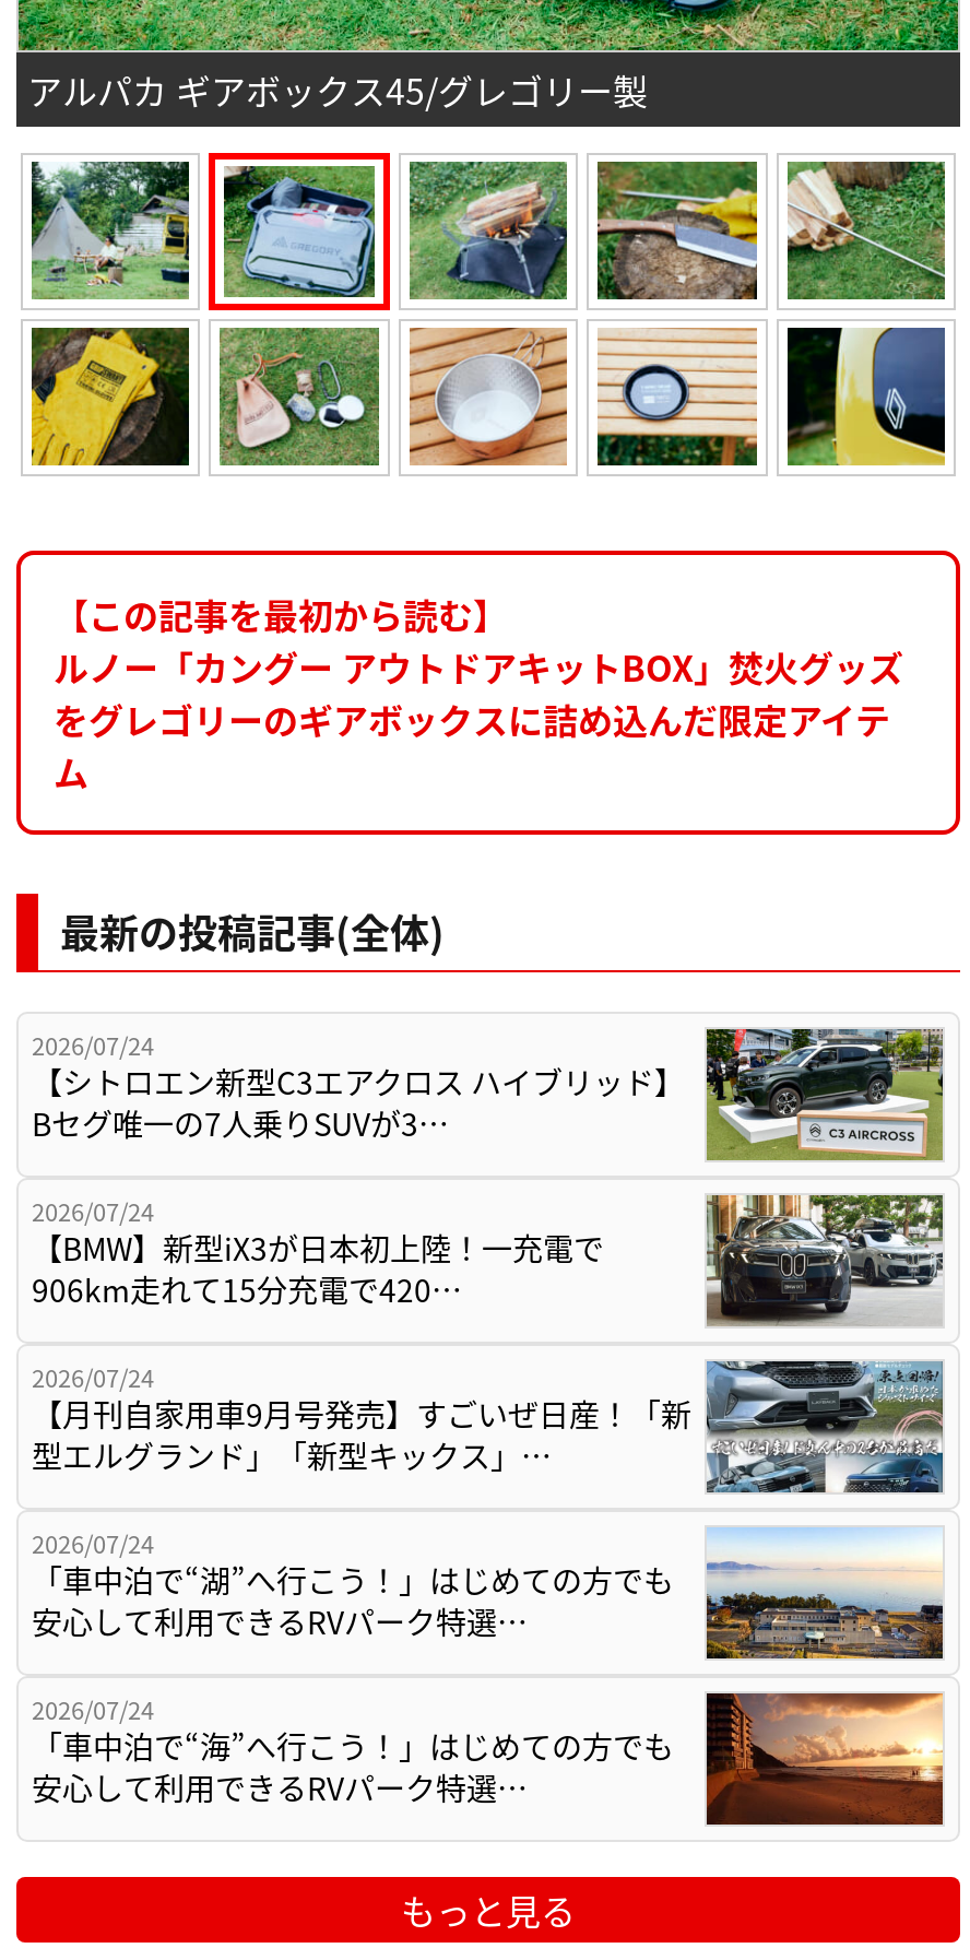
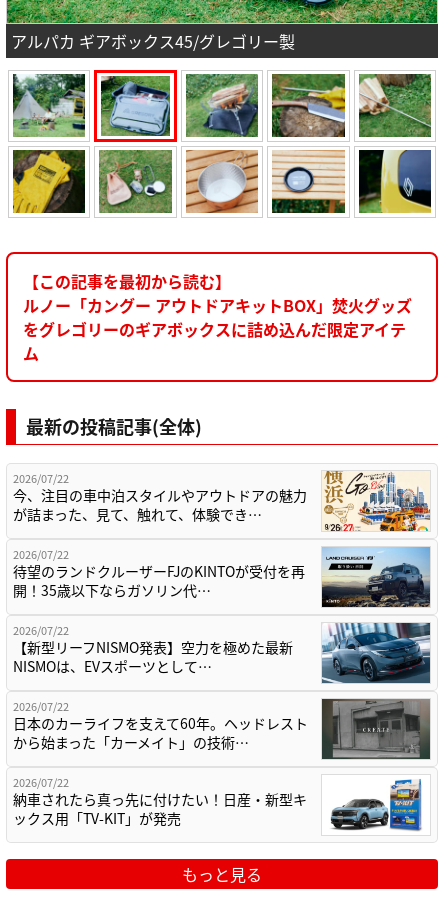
- [image]
- 2026/07/24
- 【シトロエン新型C3エアクロス ハイブリッド】
- Bセグ唯一の7人乗りSUVが3…
+ [image]
+ 2026/07/22
+ 今、注目の車中泊スタイルやアウトドアの魅力
+ が詰まった、見て、触れて、体験でき…

- 2026/07/24
- 【BMW】新型iX3が日本初上陸！一充電で
- 906km走れて15分充電で420…
+ 2026/07/22
+ 待望のランドクルーザーFJのKINTOが受付を再
+ 開！35歳以下ならガソリン代…

- [image]
+ [image]

- [image]
- 2026/07/24
- 【月刊自家用車9月号発売】すごいぜ日産！「新
- 型エルグランド」「新型キックス」…
+ [image]
+ 2026/07/22
+ 【新型リーフNISMO発表】空力を極めた最新
+ NISMOは、EVスポーツとして…

- [image]
- 2026/07/24
- 「車中泊で“湖”へ行こう！」はじめての方でも
- 安心して利用できるRVパーク特選…
+ [image]
+ 2026/07/22
+ 日本のカーライフを支えて60年。ヘッドレスト
+ から始まった「カーメイト」の技術…

- [image]
- 2026/07/24
- 「車中泊で“海”へ行こう！」はじめての方でも
- 安心して利用できるRVパーク特選…
+ [image]
+ 2026/07/22
+ 納車されたら真っ先に付けたい！日産・新型キ
+ ックス用「TV-KIT」が発売
